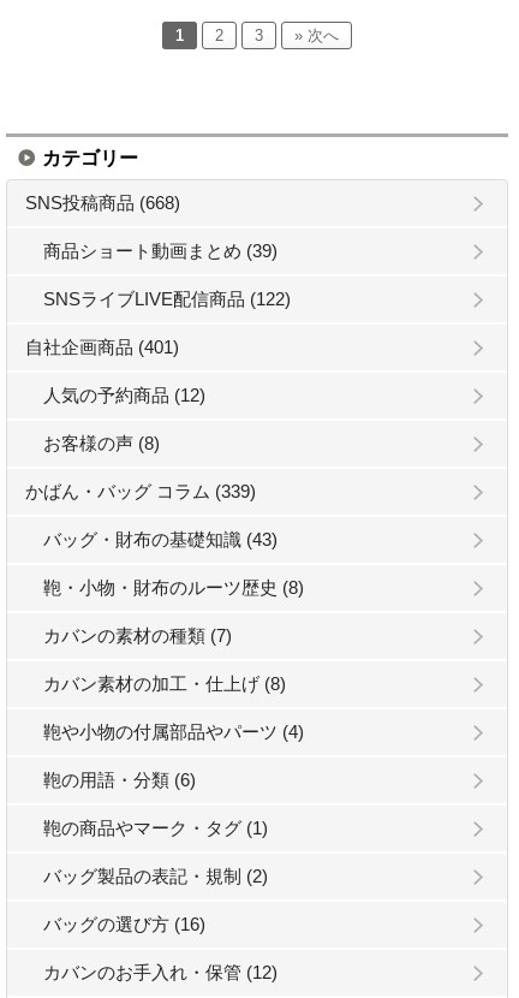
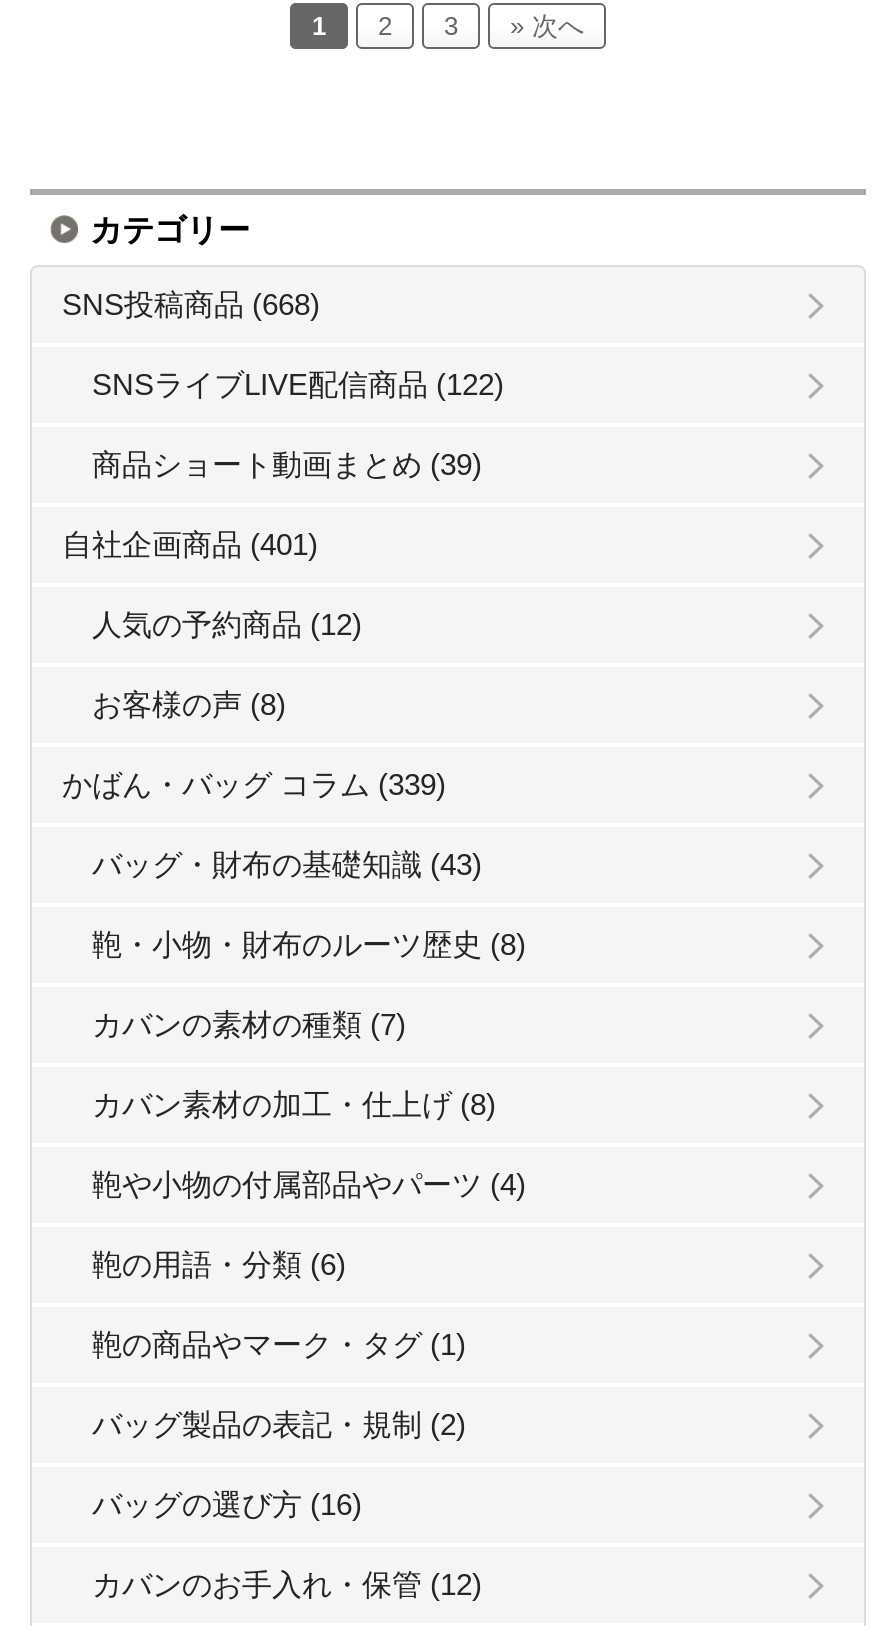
moved down: 商品ショート動画まとめ (39)

moved up: SNSライブLIVE配信商品 (122)
